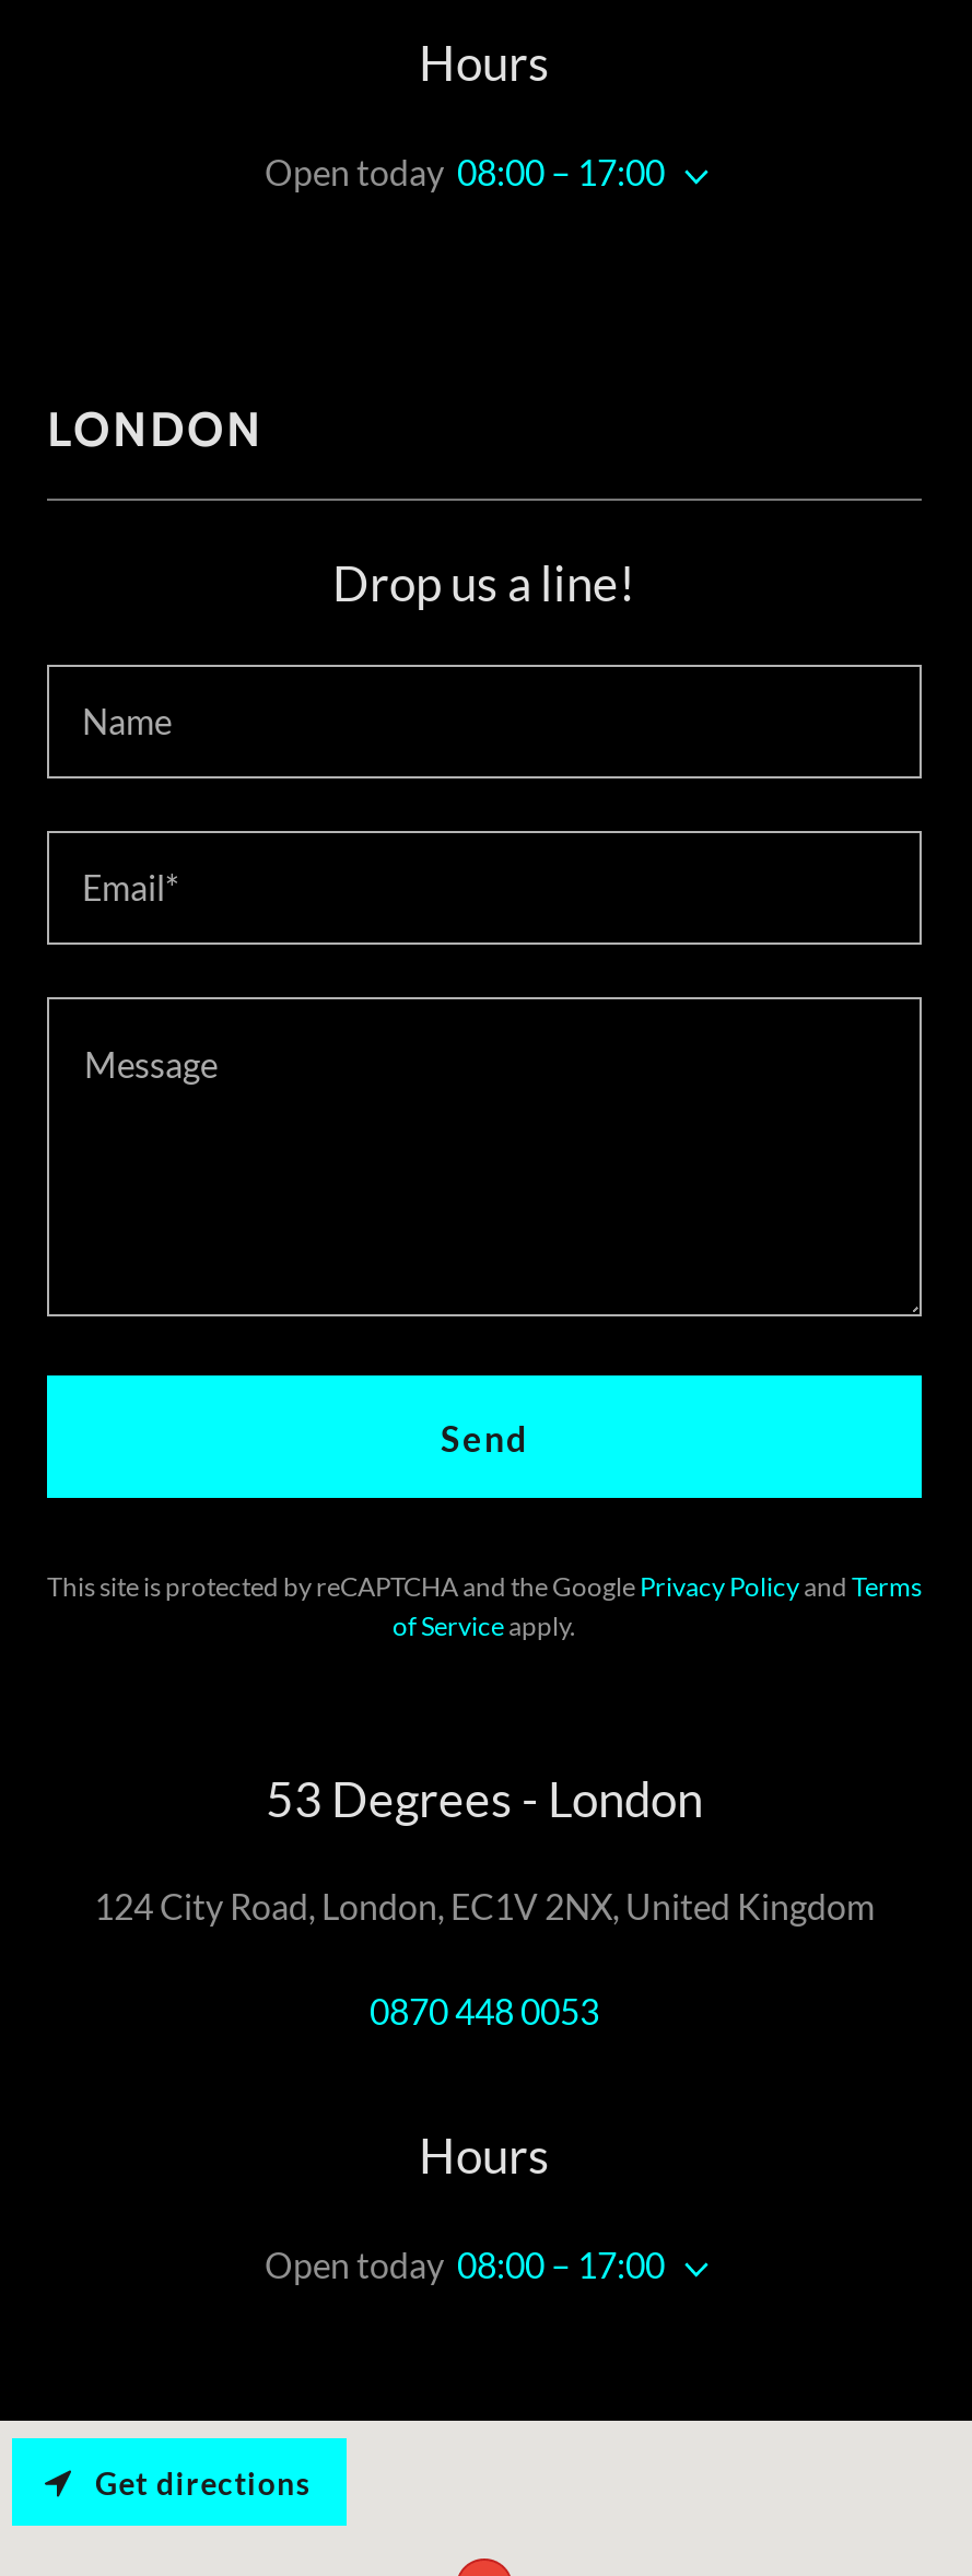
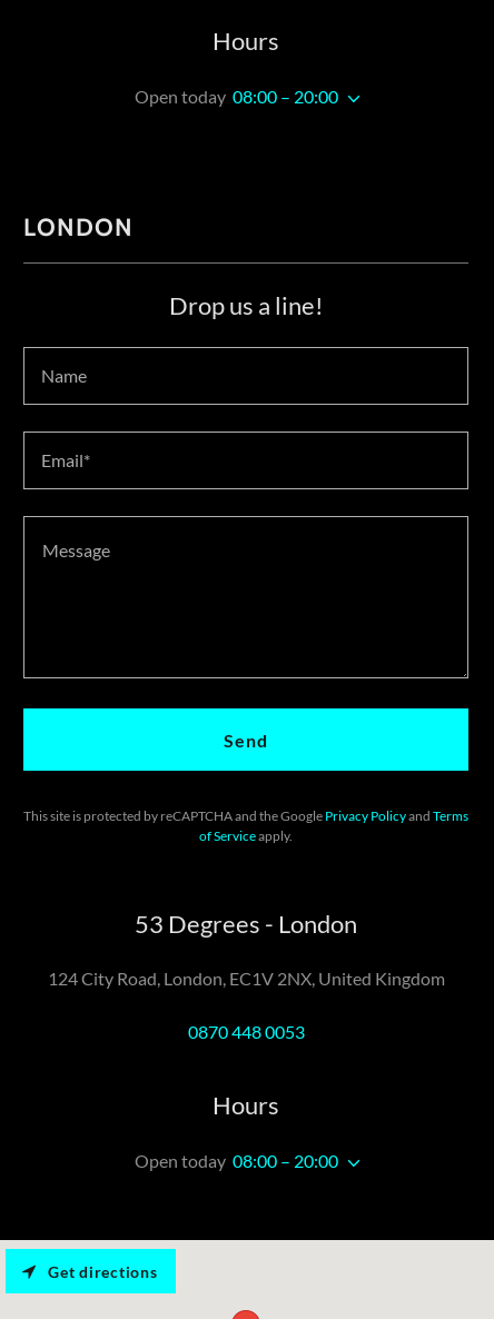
- Open today 08:00 – 17:00
+ Open today 08:00 – 20:00

- Open today 08:00 – 17:00
+ Open today 08:00 – 20:00
